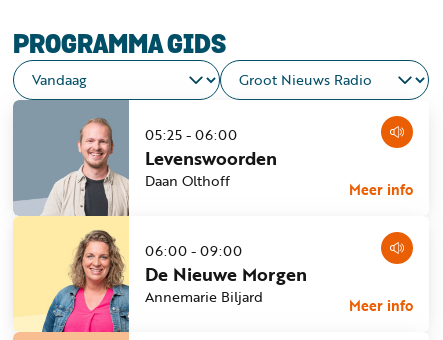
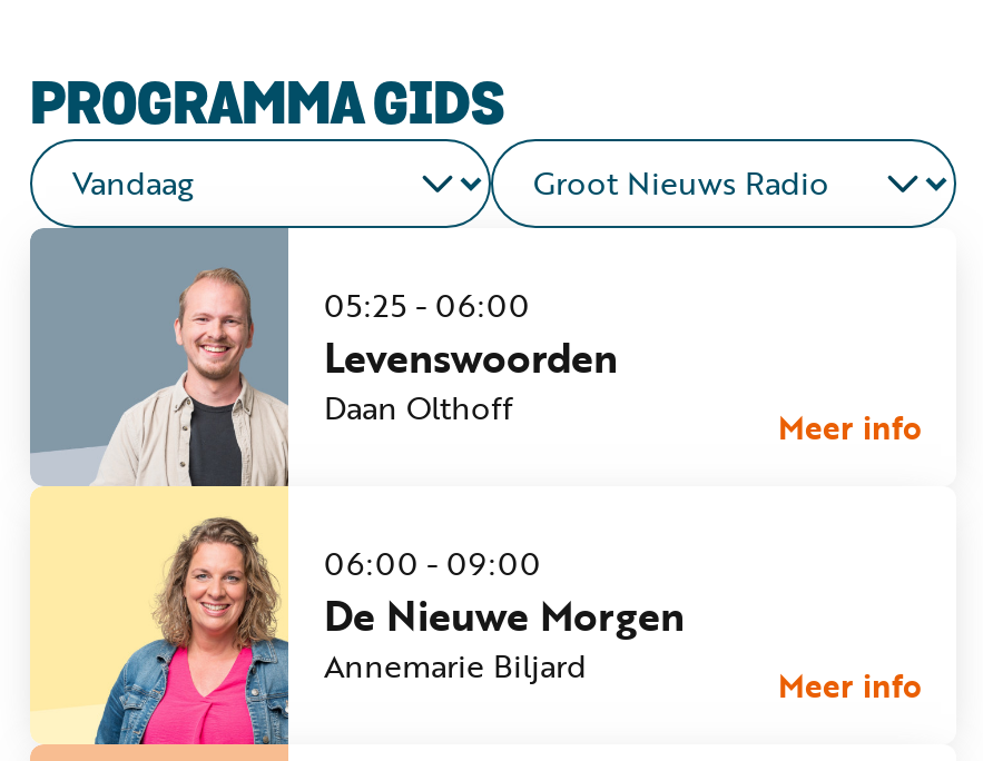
- [image]

- [image]
